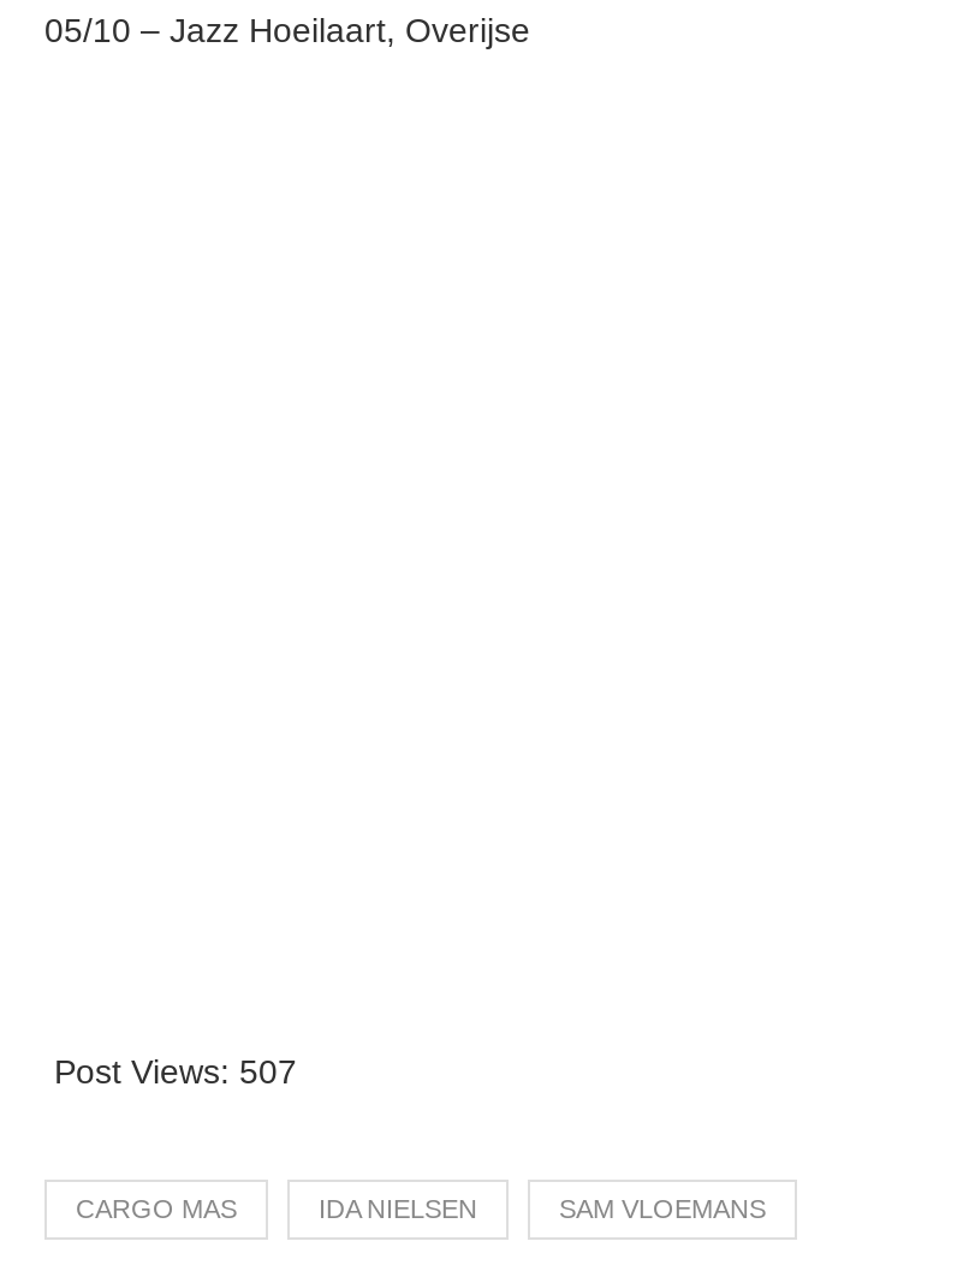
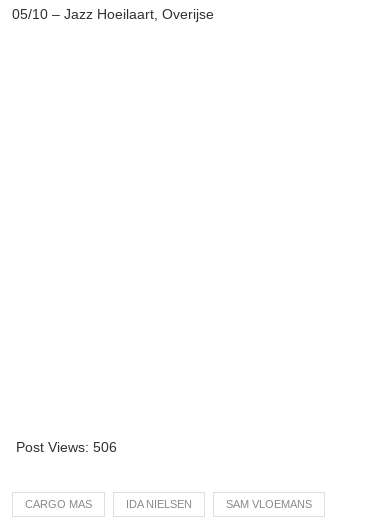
- Post Views: 507
+ Post Views: 506
